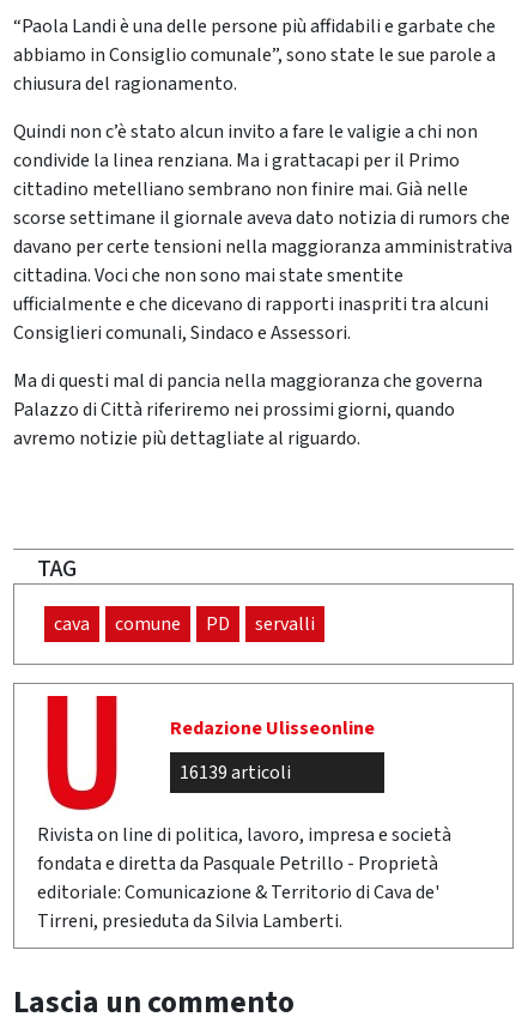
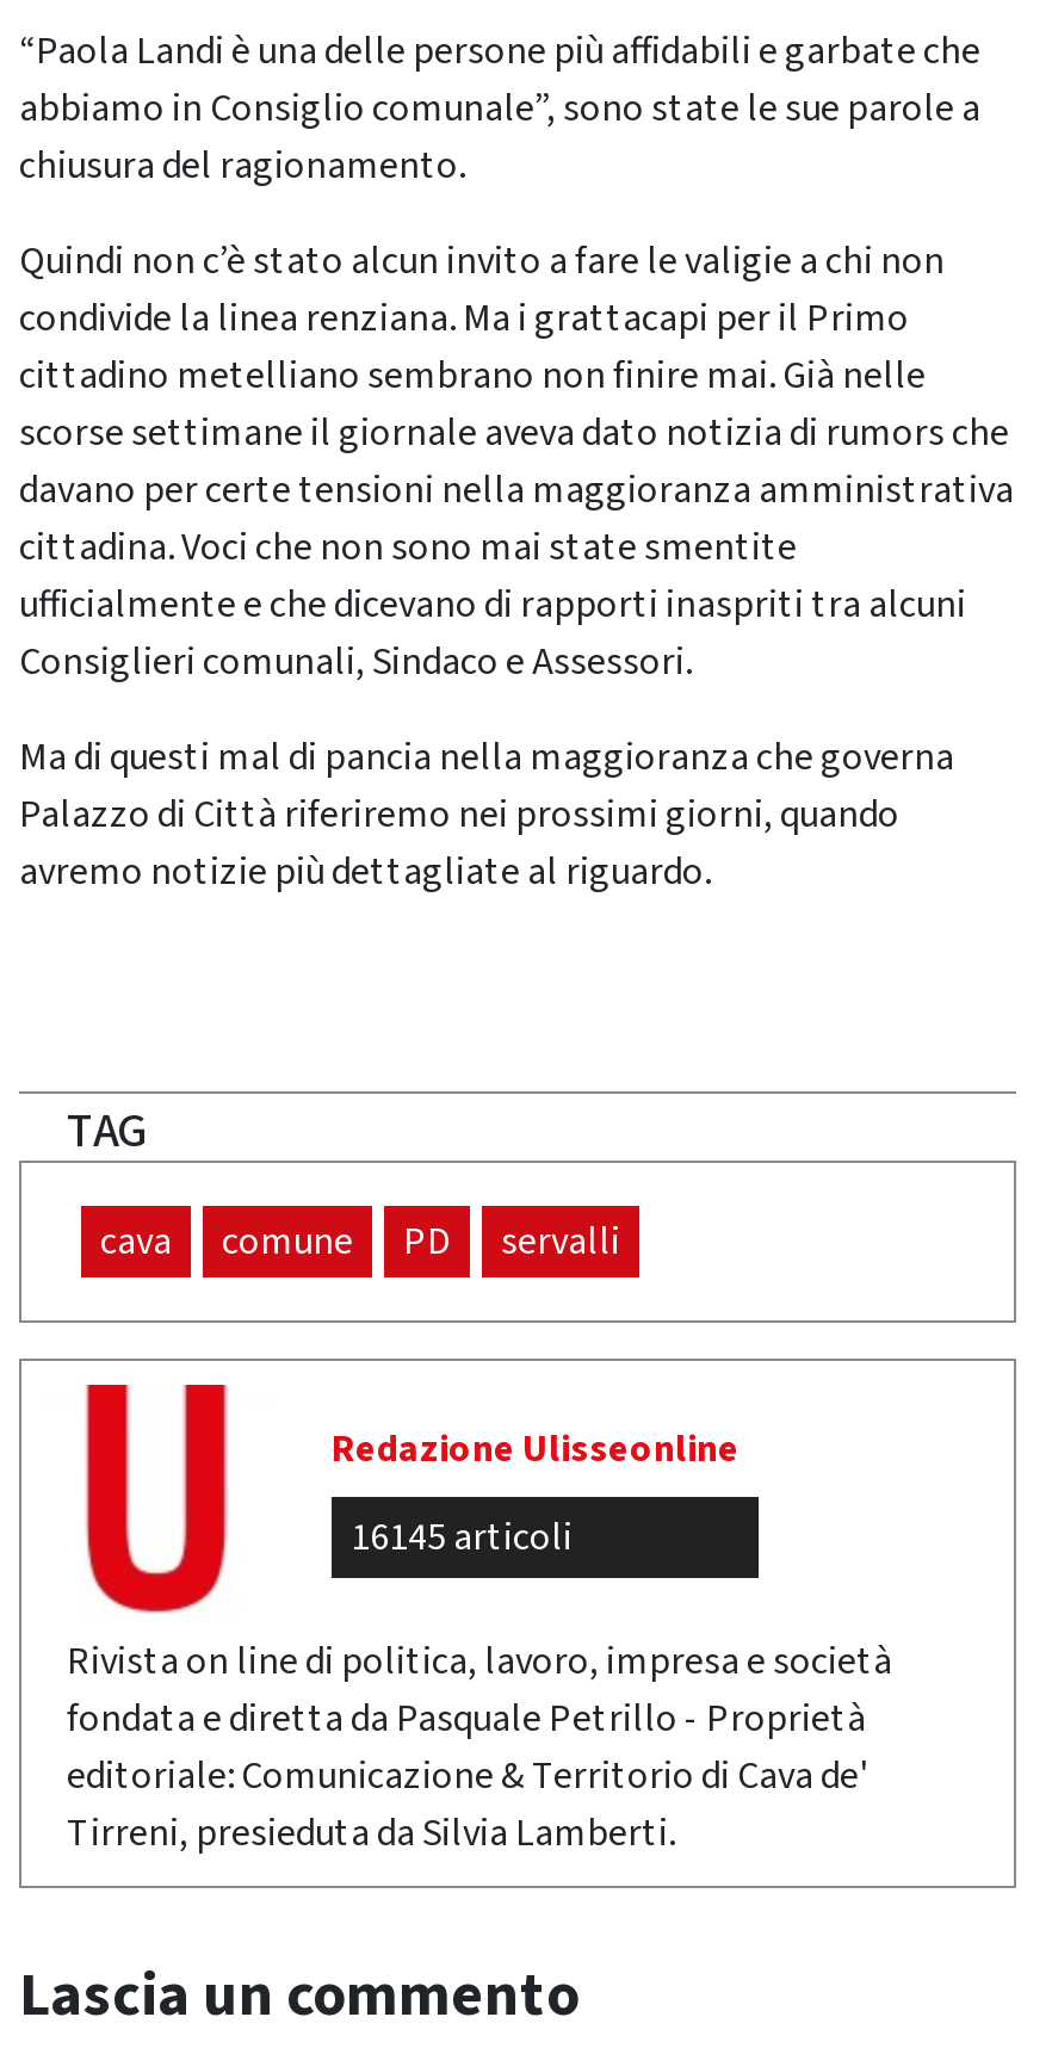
- 16139 articoli
+ 16145 articoli
